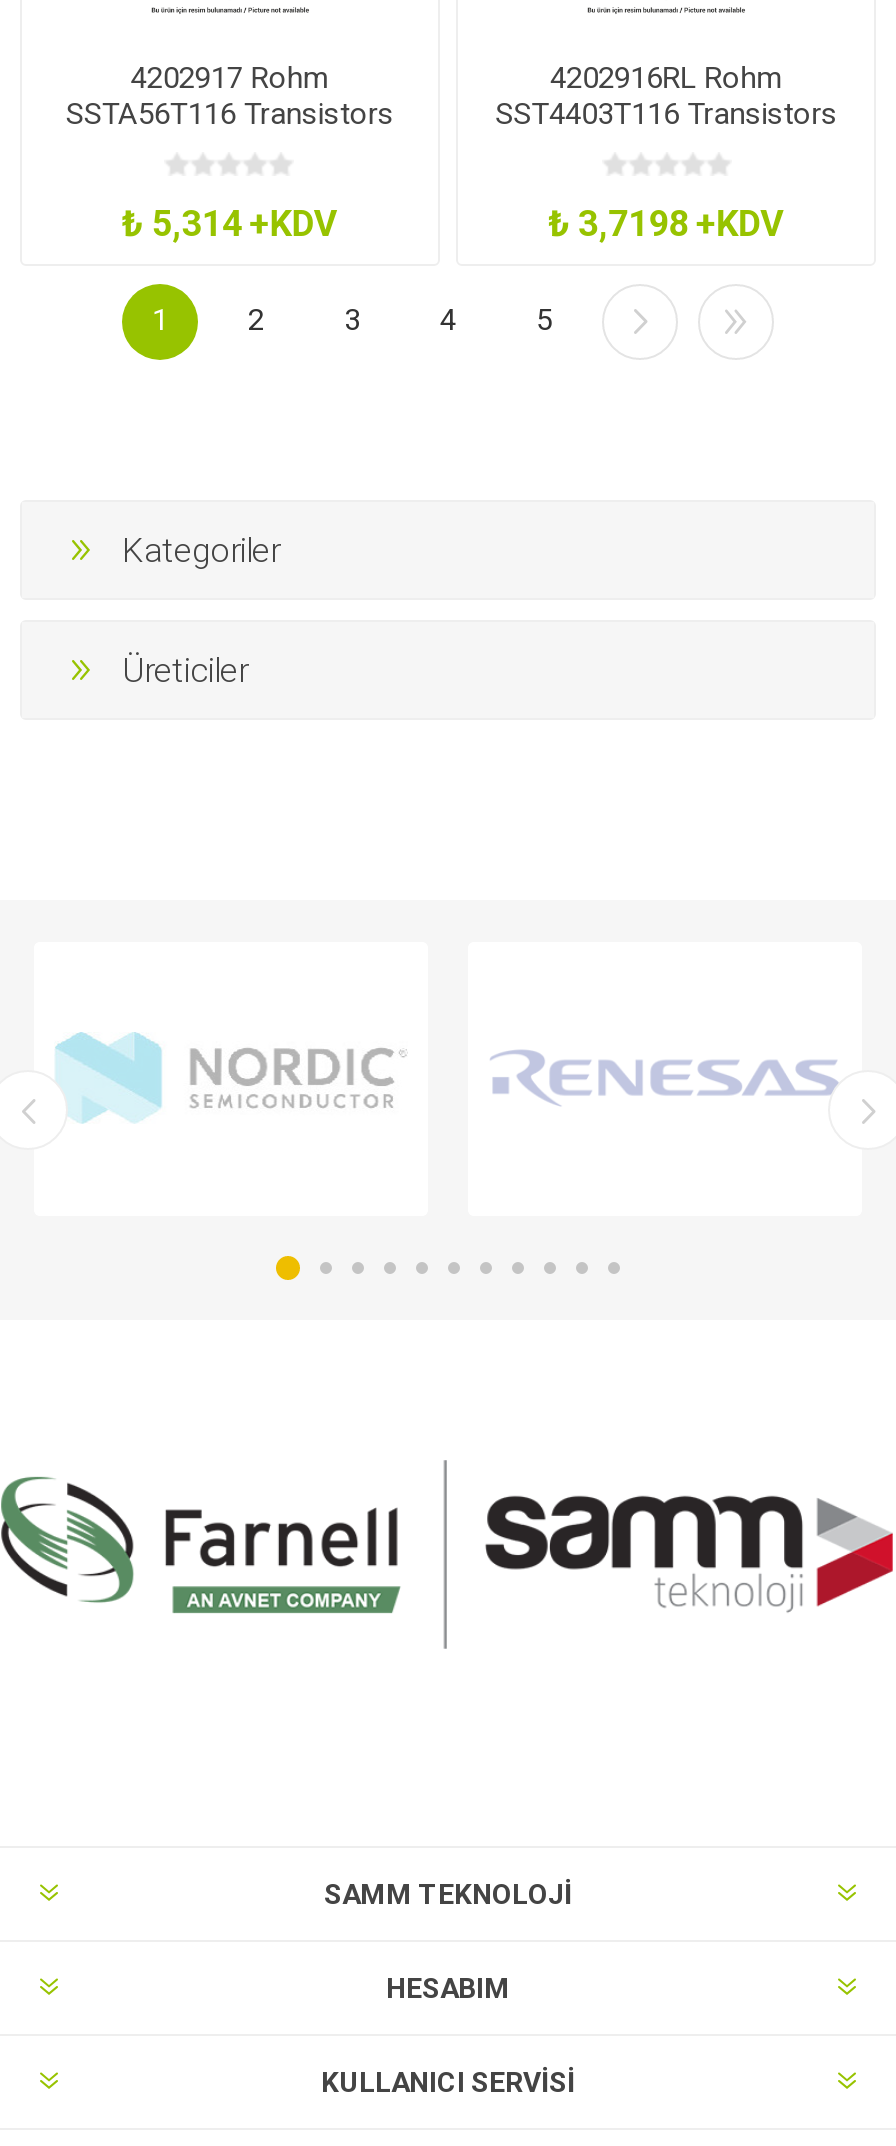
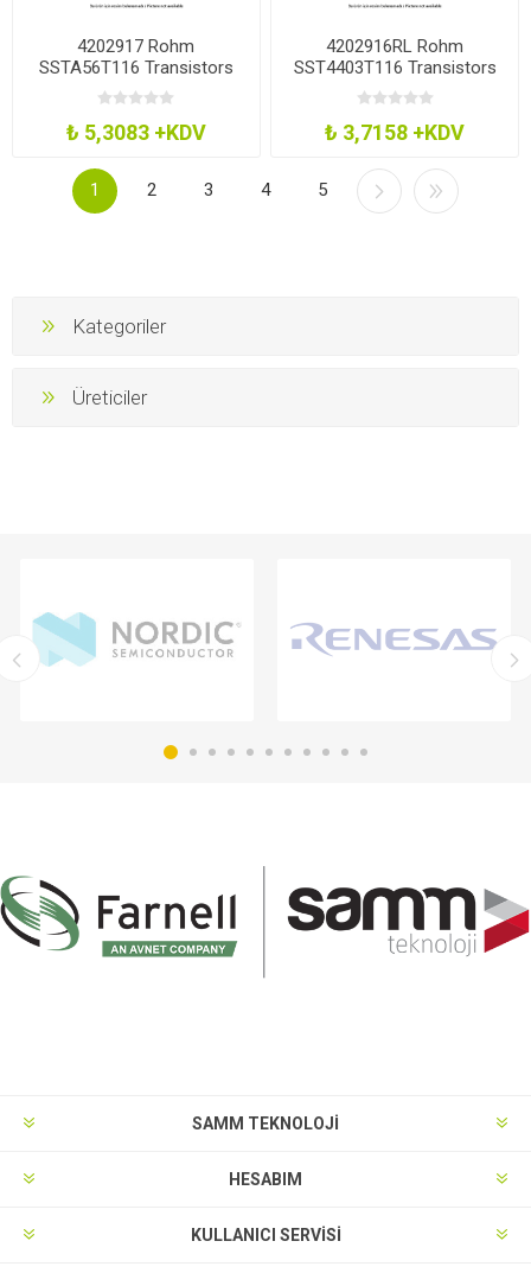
- ₺ 5,314 +KDV
+ ₺ 5,3083 +KDV

- ₺ 3,7198 +KDV
+ ₺ 3,7158 +KDV
